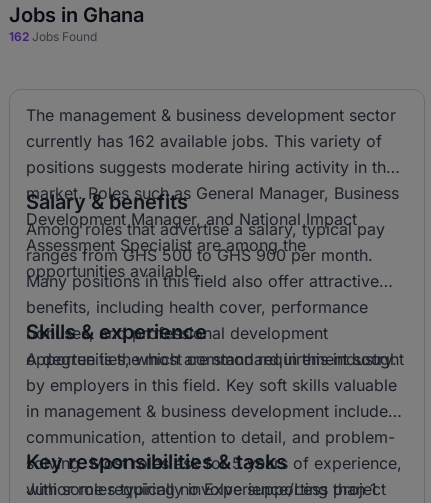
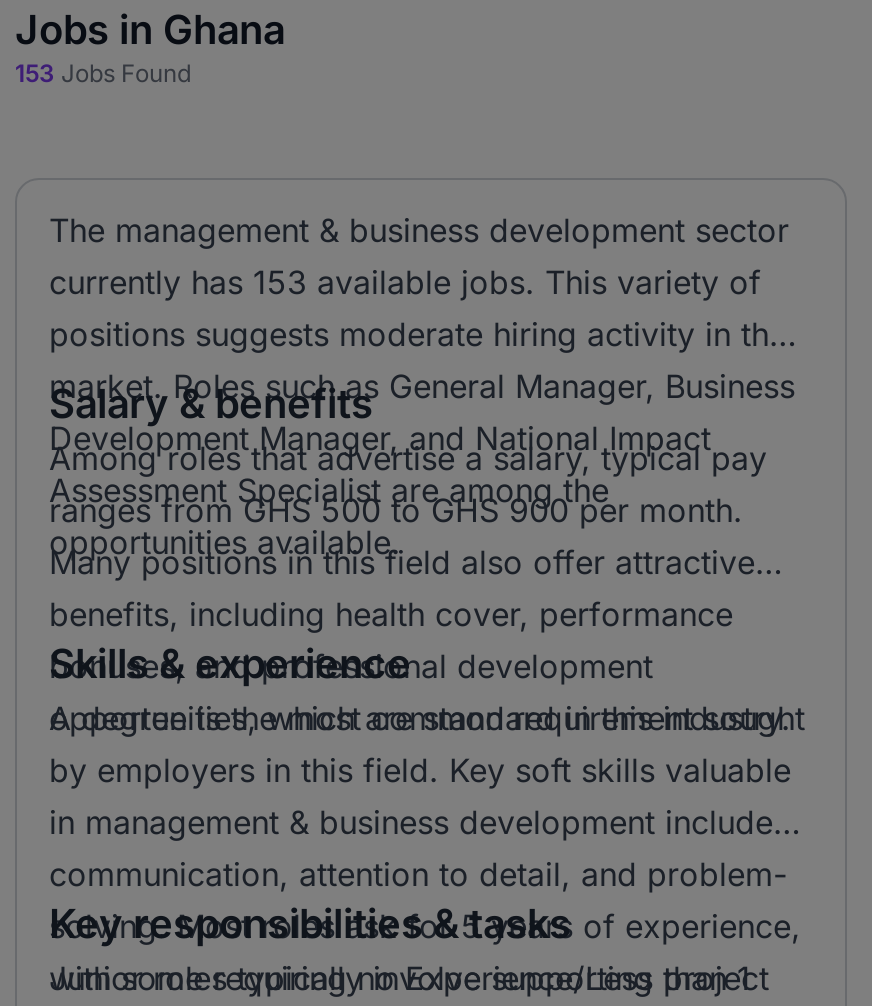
- 162 Jobs Found
+ 153 Jobs Found

- currently has 162 available jobs. This variety of
+ currently has 153 available jobs. This variety of
